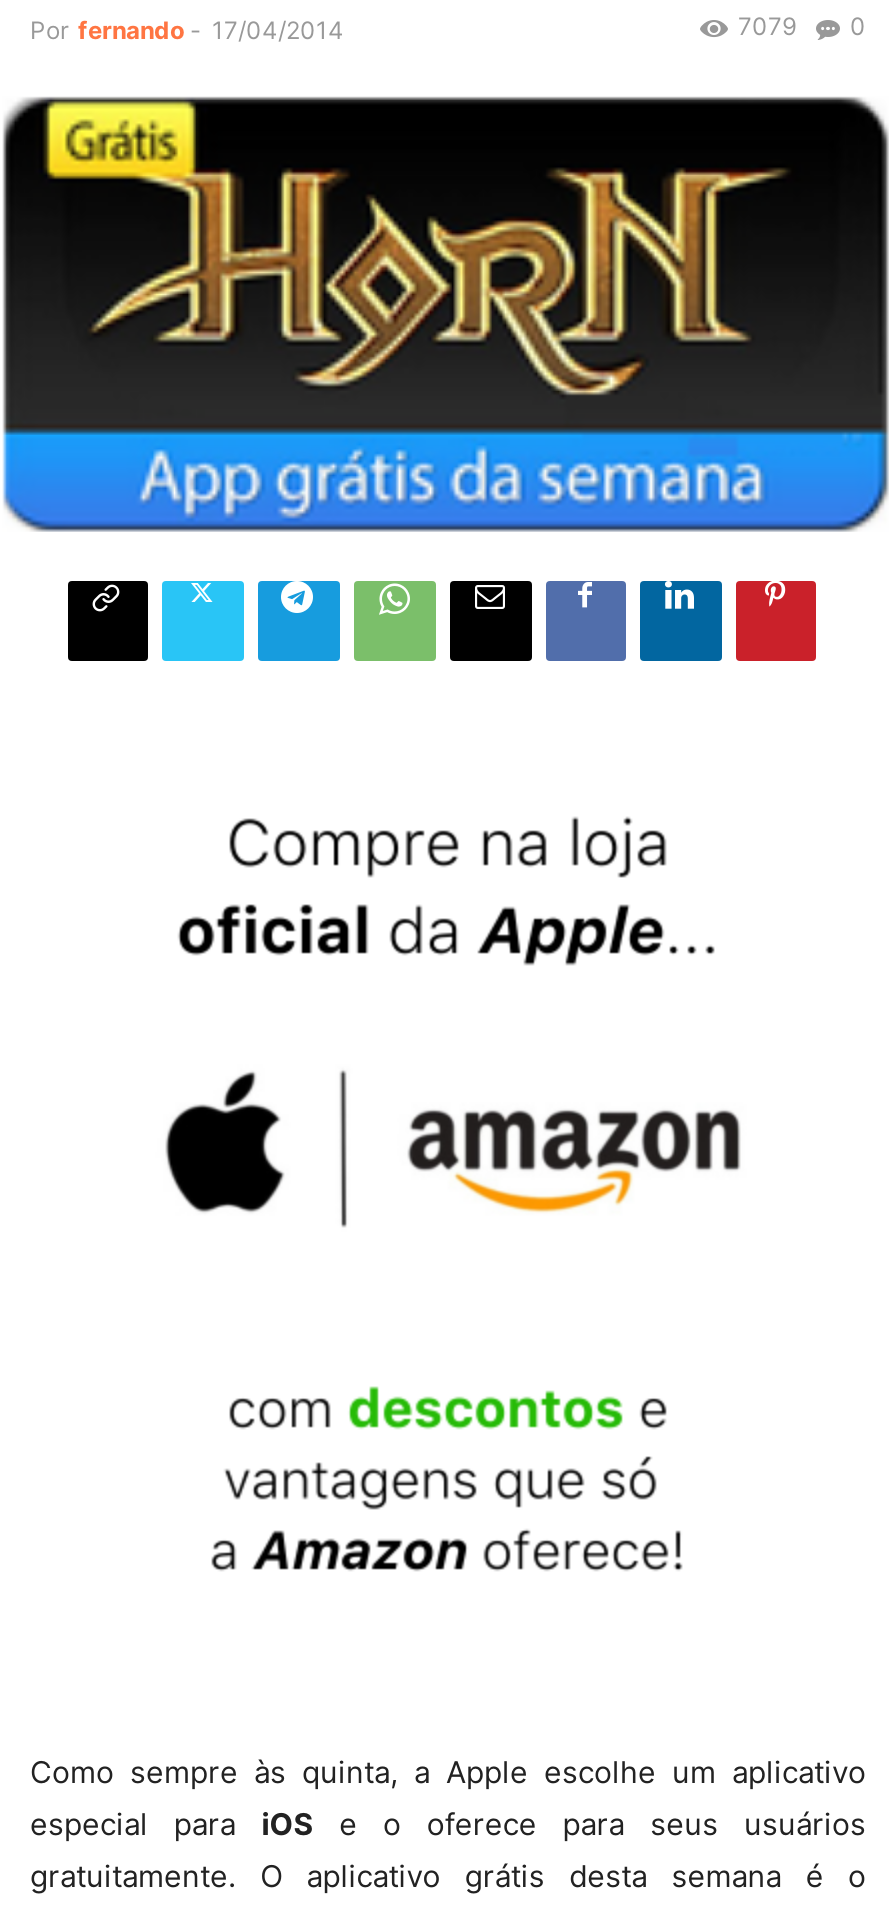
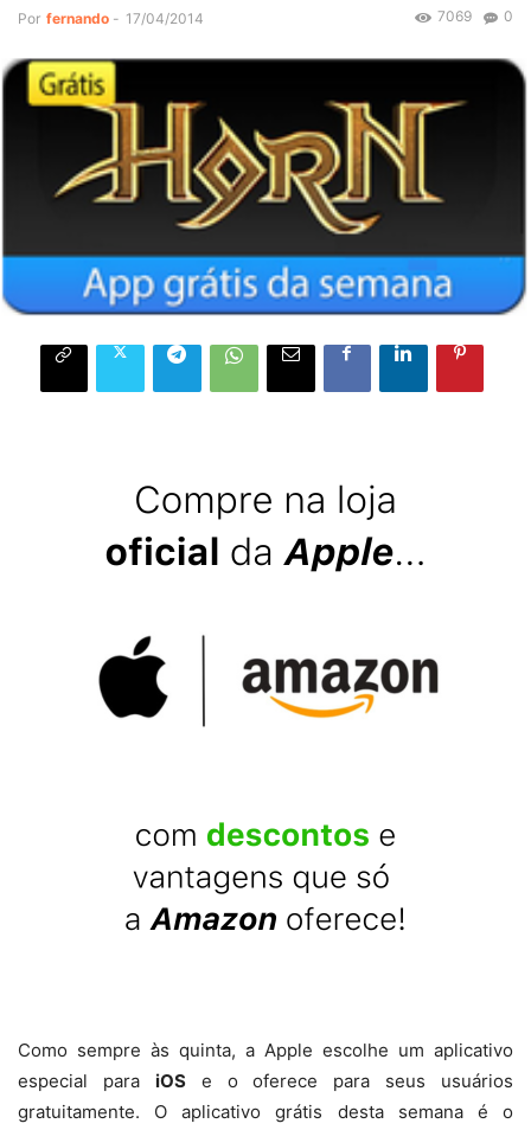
- 7079 0
+ 7069 0
